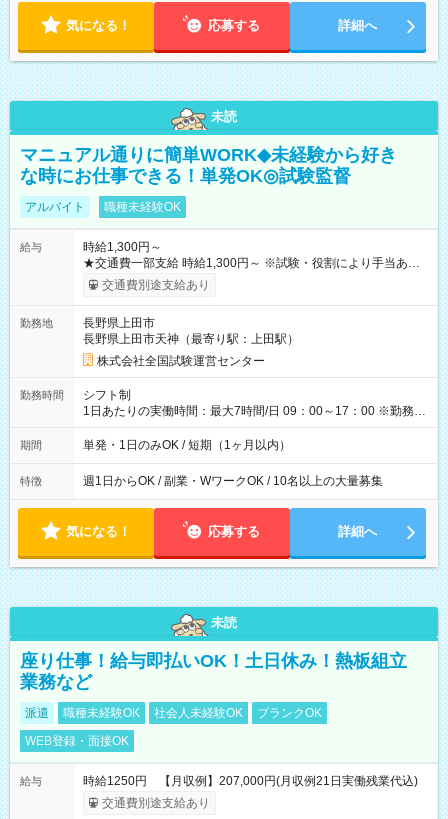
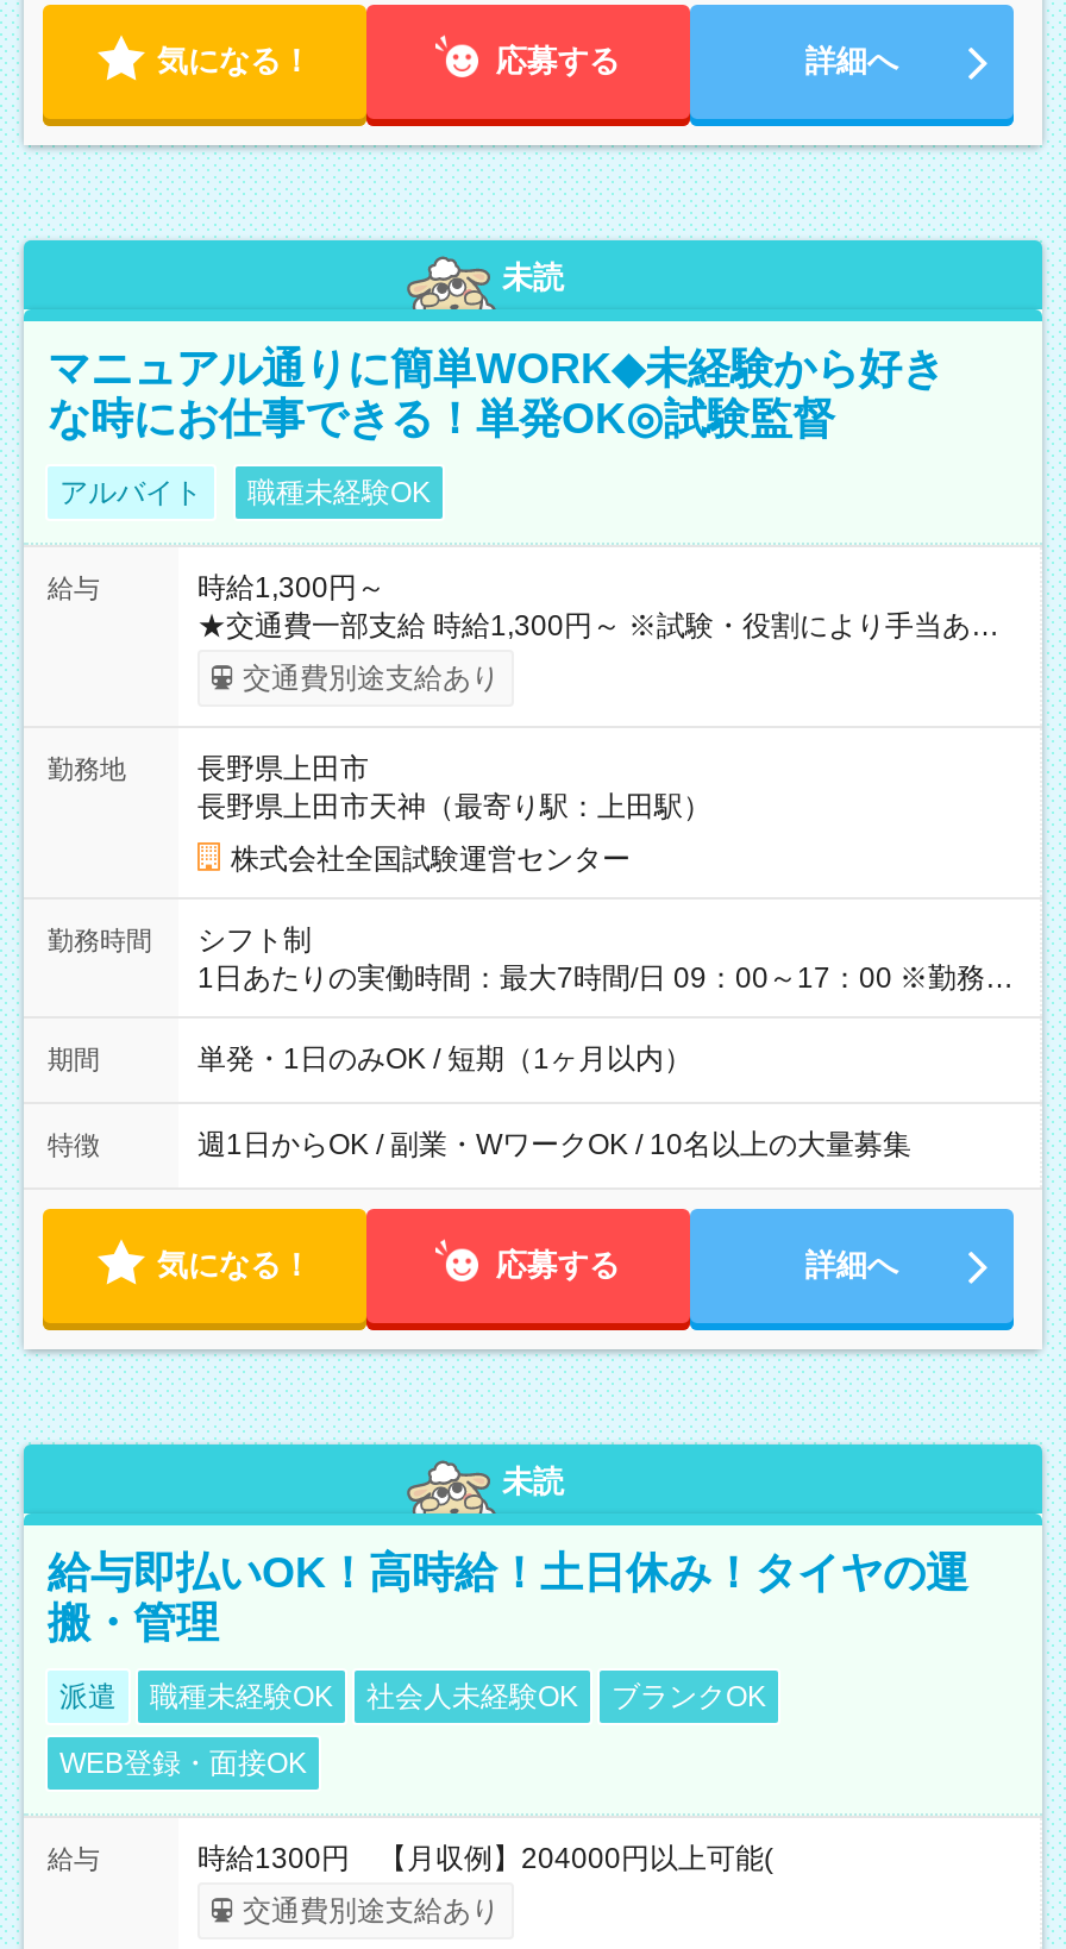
- 座り仕事！給与即払いOK！土日休み！熱板組立
- 業務など
+ 給与即払いOK！高時給！土日休み！タイヤの運
+ 搬・管理

- 時給1250円 【月収例】207,000円(月収例21日実働残業代込)
+ 時給1300円 【月収例】204000円以上可能(
